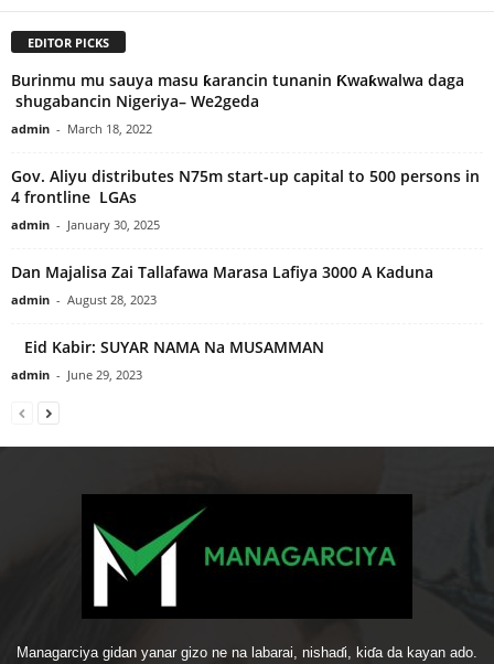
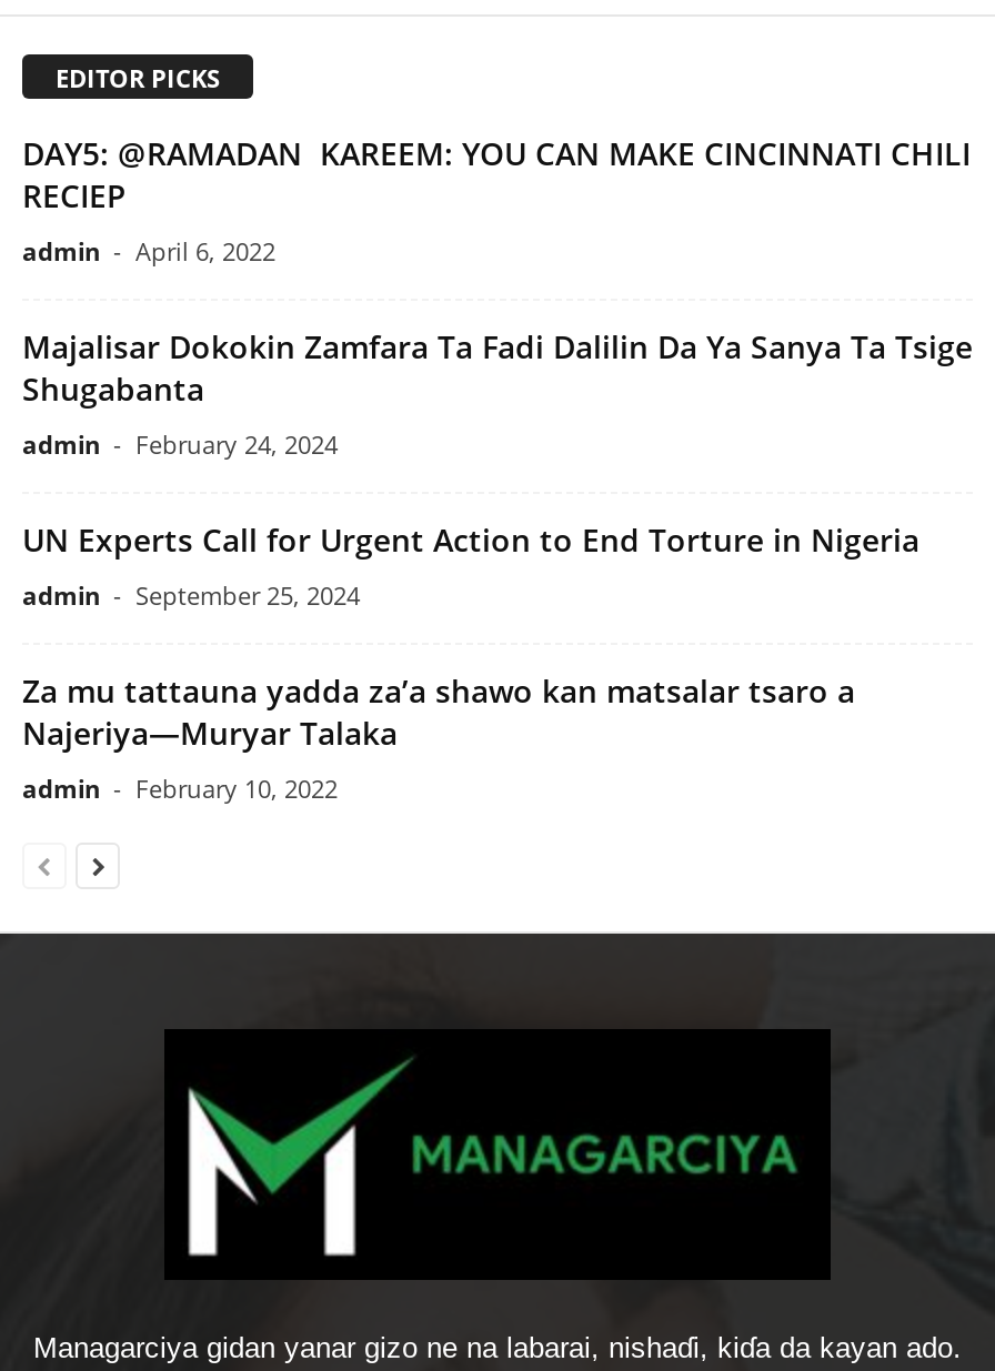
- Burinmu mu sauya masu ƙarancin tunanin Ƙwaƙwalwa daga
- shugabancin Nigeriya– We2geda
- admin - March 18, 2022
+ DAY5: @RAMADAN KAREEM: YOU CAN MAKE CINCINNATI CHILI
+ RECIEP
+ admin - April 6, 2022

- Gov. Aliyu distributes N75m start-up capital to 500 persons in
- 4 frontline LGAs
- admin - January 30, 2025
+ Majalisar Dokokin Zamfara Ta Fadi Dalilin Da Ya Sanya Ta Tsige
+ Shugabanta
+ admin - February 24, 2024

- Dan Majalisa Zai Tallafawa Marasa Lafiya 3000 A Kaduna
- admin - August 28, 2023
+ UN Experts Call for Urgent Action to End Torture in Nigeria
+ admin - September 25, 2024

- Eid Kabir: SUYAR NAMA Na MUSAMMAN
- admin - June 29, 2023
+ Za mu tattauna yadda za’a shawo kan matsalar tsaro a
+ Najeriya—Muryar Talaka
+ admin - February 10, 2022
